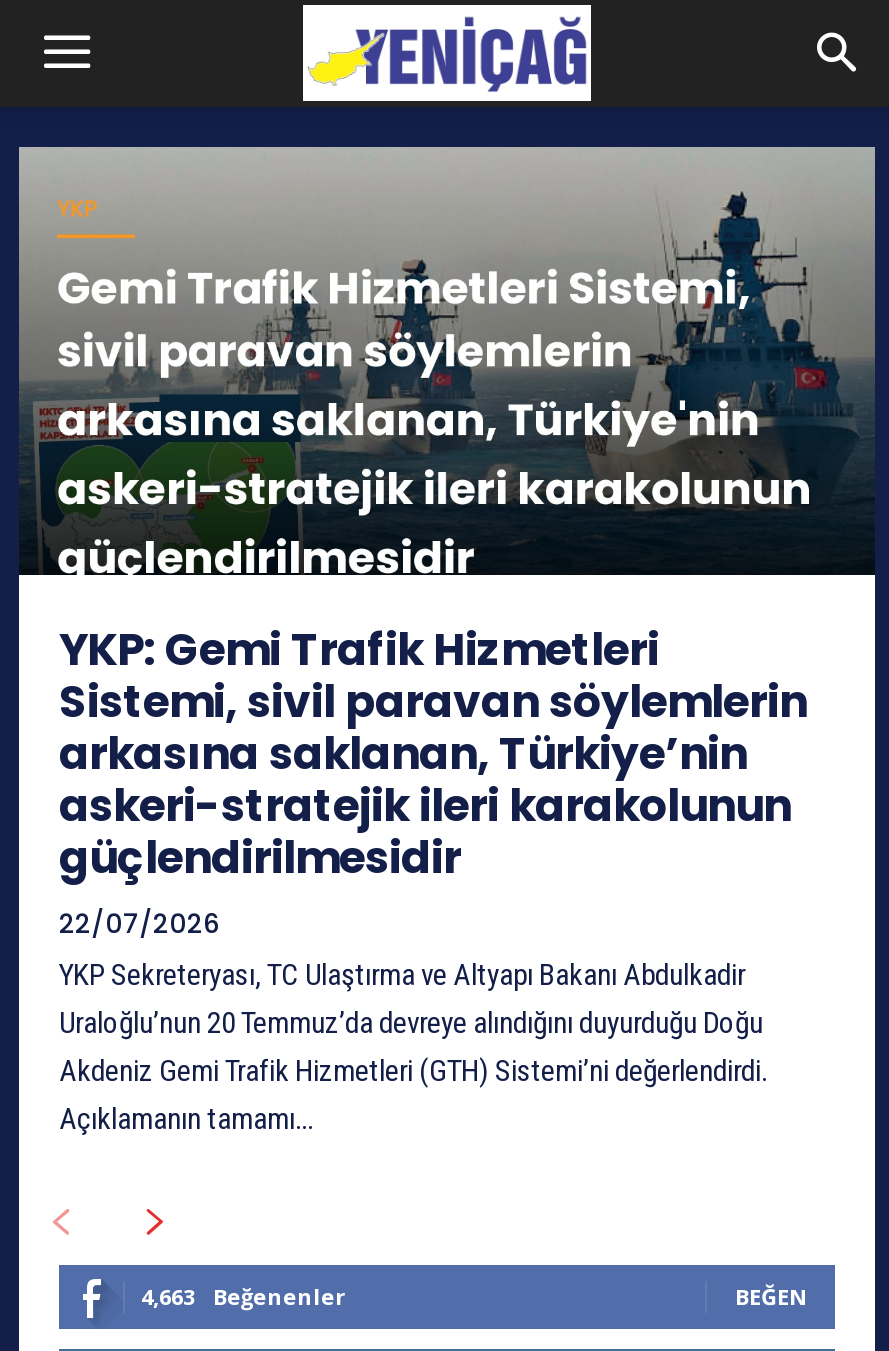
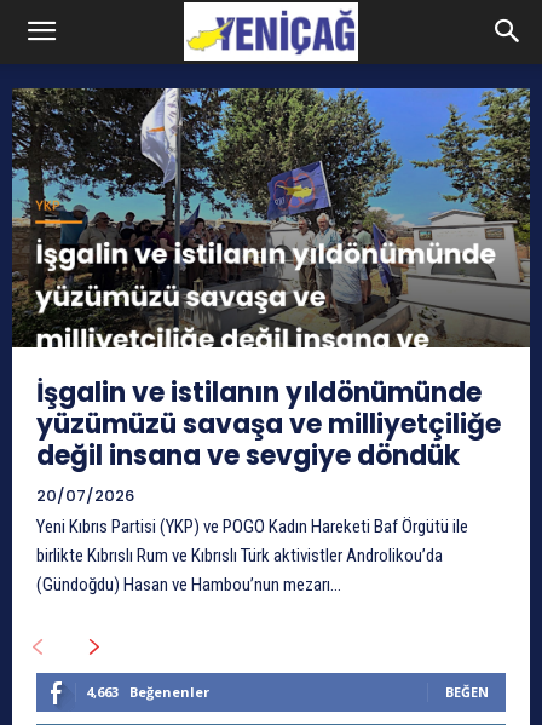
- [image]
- YKP: Gemi Trafik Hizmetleri
- Sistemi, sivil paravan söylemlerin
- arkasına saklanan, Türkiye’nin
- askeri-stratejik ileri karakolunun
- güçlendirilmesidir
- 22/07/2026
- YKP Sekreteryası, TC Ulaştırma ve Altyapı Bakanı Abdulkadir
- Uraloğlu’nun 20 Temmuz’da devreye alındığını duyurduğu Doğu
- Akdeniz Gemi Trafik Hizmetleri (GTH) Sistemi’ni değerlendirdi.
- Açıklamanın tamamı...
+ [image]
+ İşgalin ve istilanın yıldönümünde
+ yüzümüzü savaşa ve milliyetçiliğe
+ değil insana ve sevgiye döndük
+ 20/07/2026
+ Yeni Kıbrıs Partisi (YKP) ve POGO Kadın Hareketi Baf Örgütü ile
+ birlikte Kıbrıslı Rum ve Kıbrıslı Türk aktivistler Androlikou’da
+ (Gündoğdu) Hasan ve Hambou’nun mezarı...
